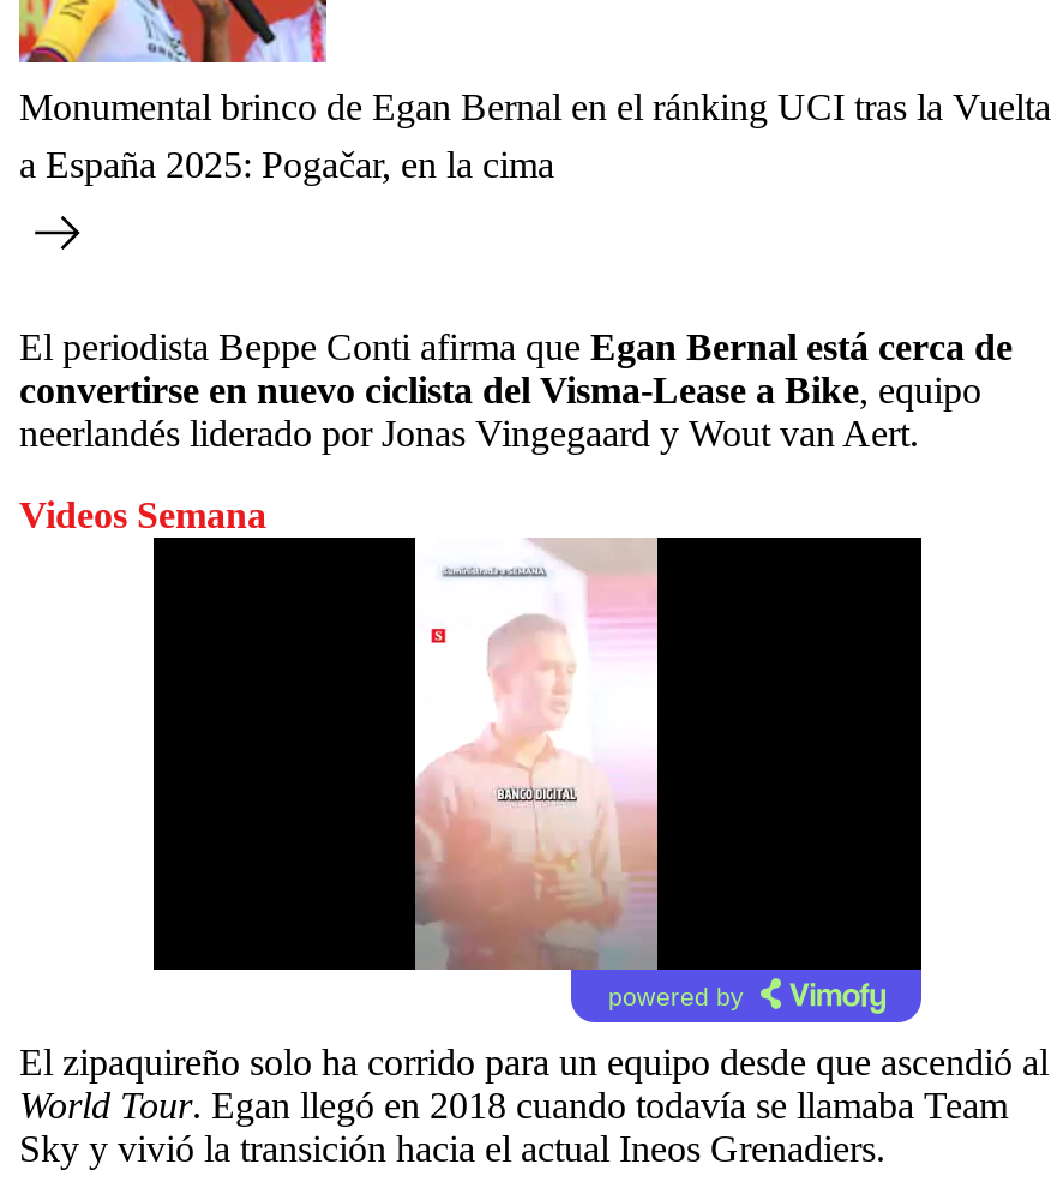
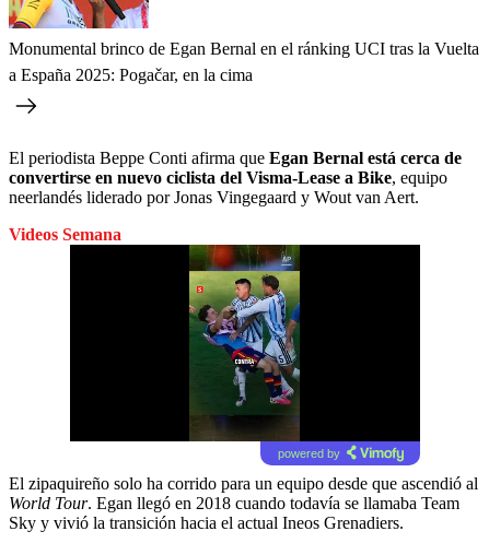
- [image]
+ [image]
